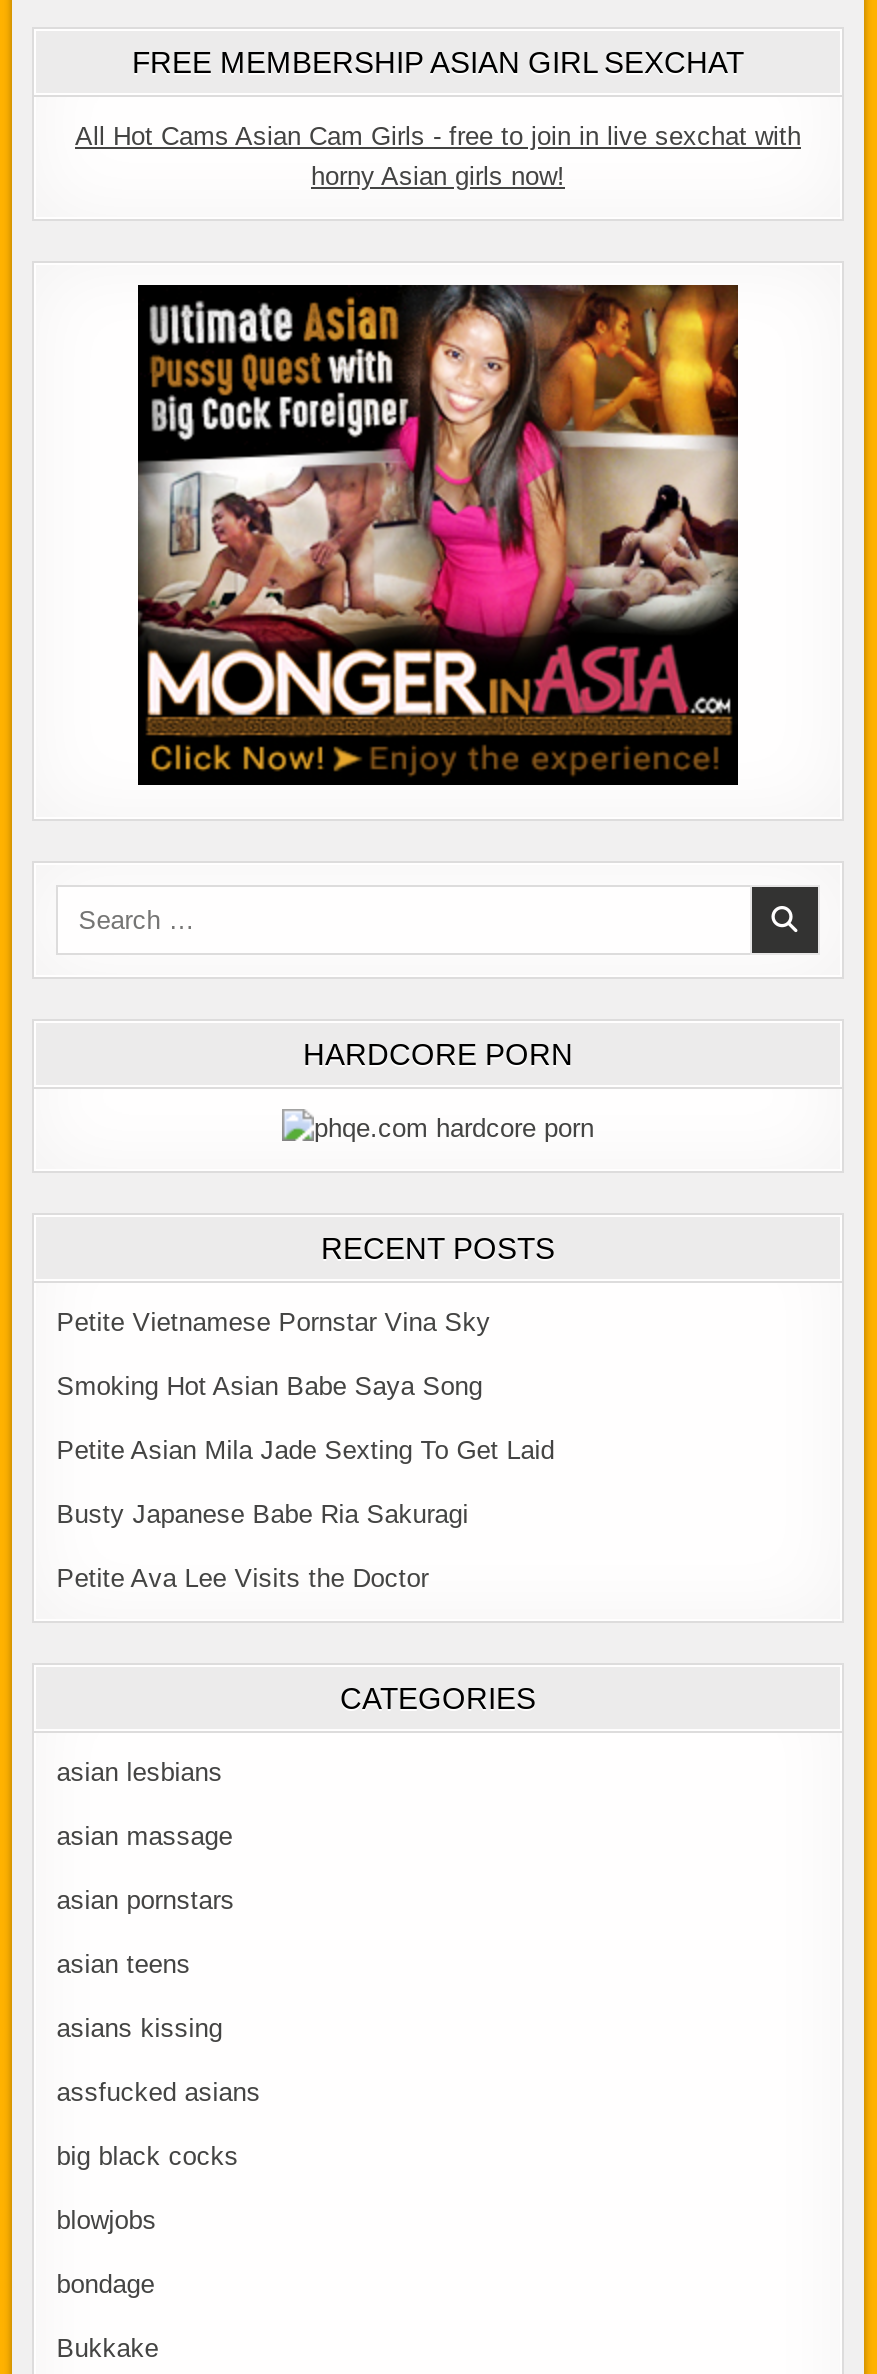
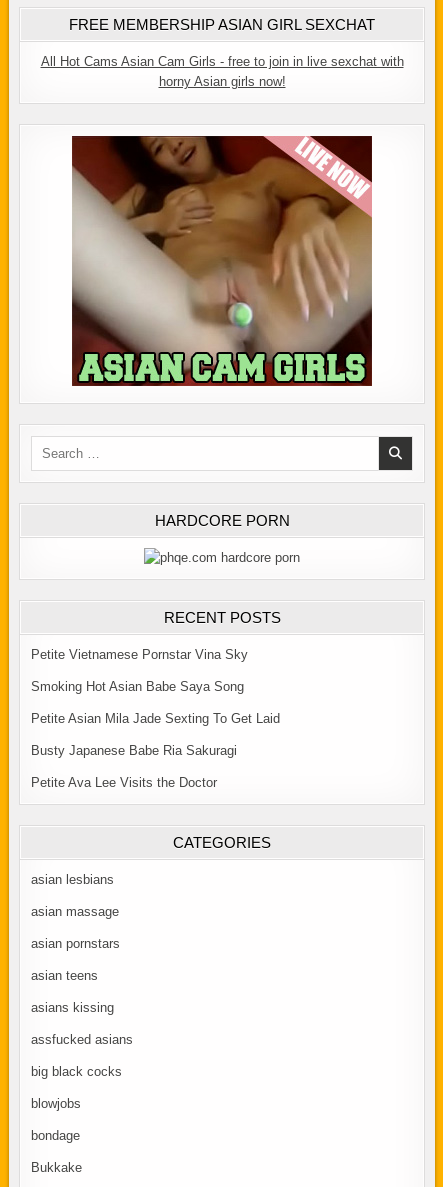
- [image]
+ [image]
